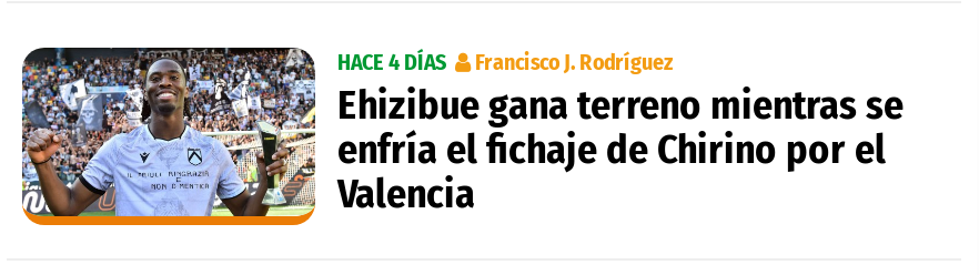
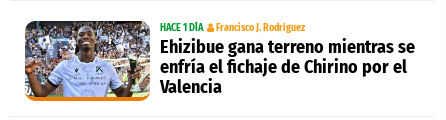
- [image]
- HACE 4 DÍAS Francisco J. Rodríguez
+ [image]
+ HACE 1 DÍA Francisco J. Rodríguez
